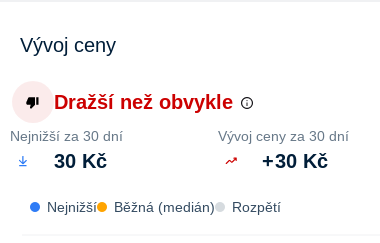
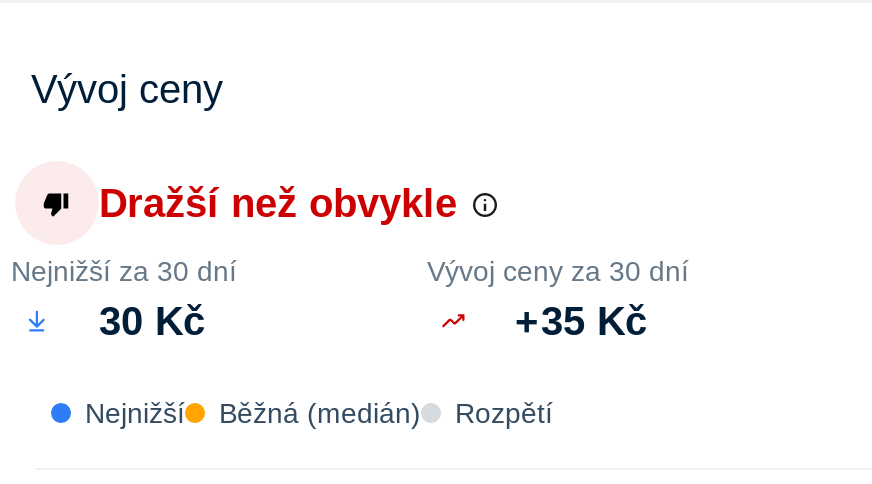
- +30 Kč
+ +35 Kč
